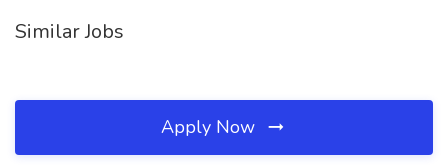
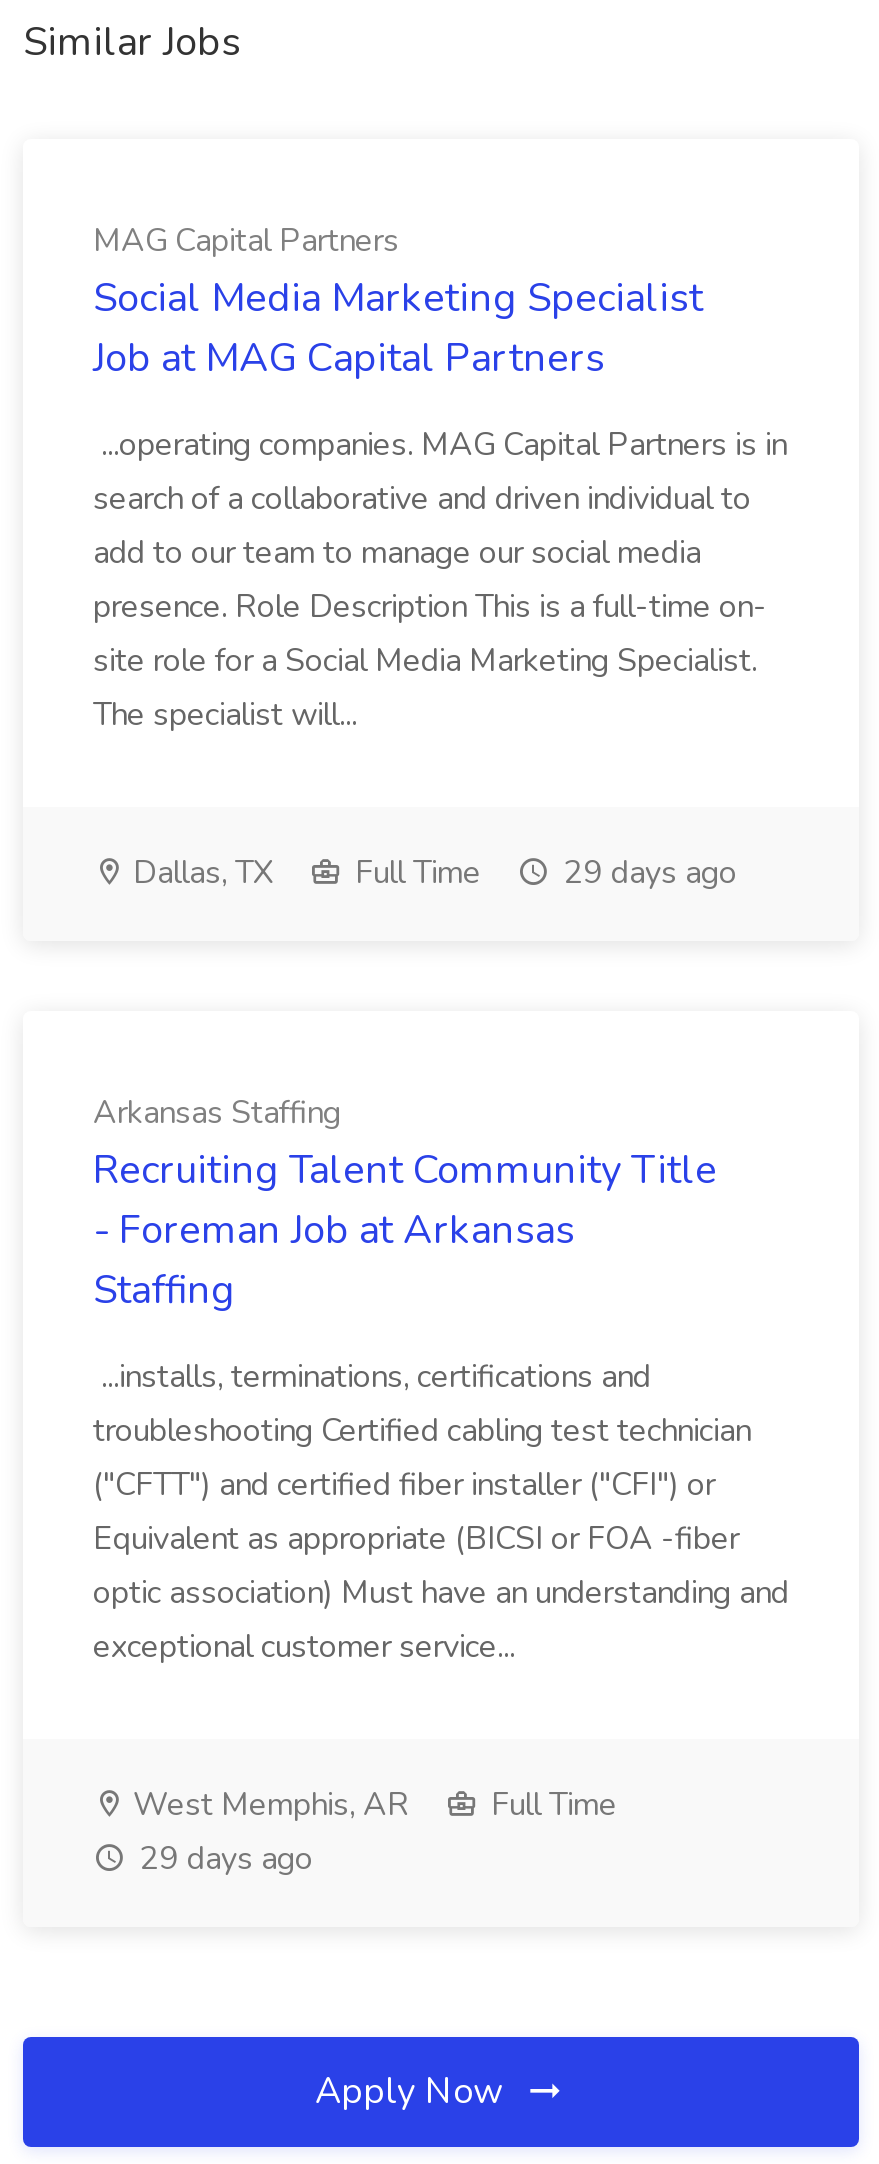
+ MAG Capital Partners
+ Social Media Marketing Specialist
+ Job at MAG Capital Partners
+ ...operating companies. MAG Capital Partners is in
+ search of a collaborative and driven individual to
+ add to our team to manage our social media
+ presence. Role Description This is a full-time on-
+ site role for a Social Media Marketing Specialist.
+ The specialist will...

+ Arkansas Staffing
+ Recruiting Talent Community Title
+ - Foreman Job at Arkansas
+ Staffing
+ ...installs, terminations, certifications and
+ troubleshooting Certified cabling test technician
+ ("CFTT") and certified fiber installer ("CFI") or
+ Equivalent as appropriate (BICSI or FOA -fiber
+ optic association) Must have an understanding and
+ exceptional customer service...

+ Dallas, TX
+ Full Time
+ 29 days ago

+ West Memphis, AR
+ Full Time
+ 29 days ago
